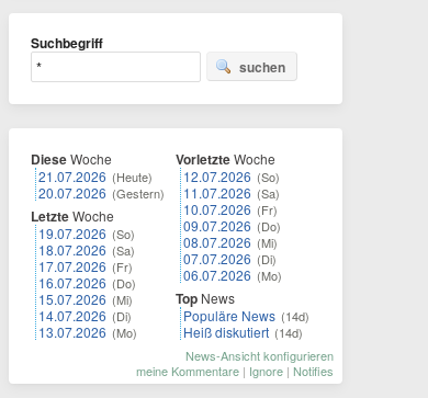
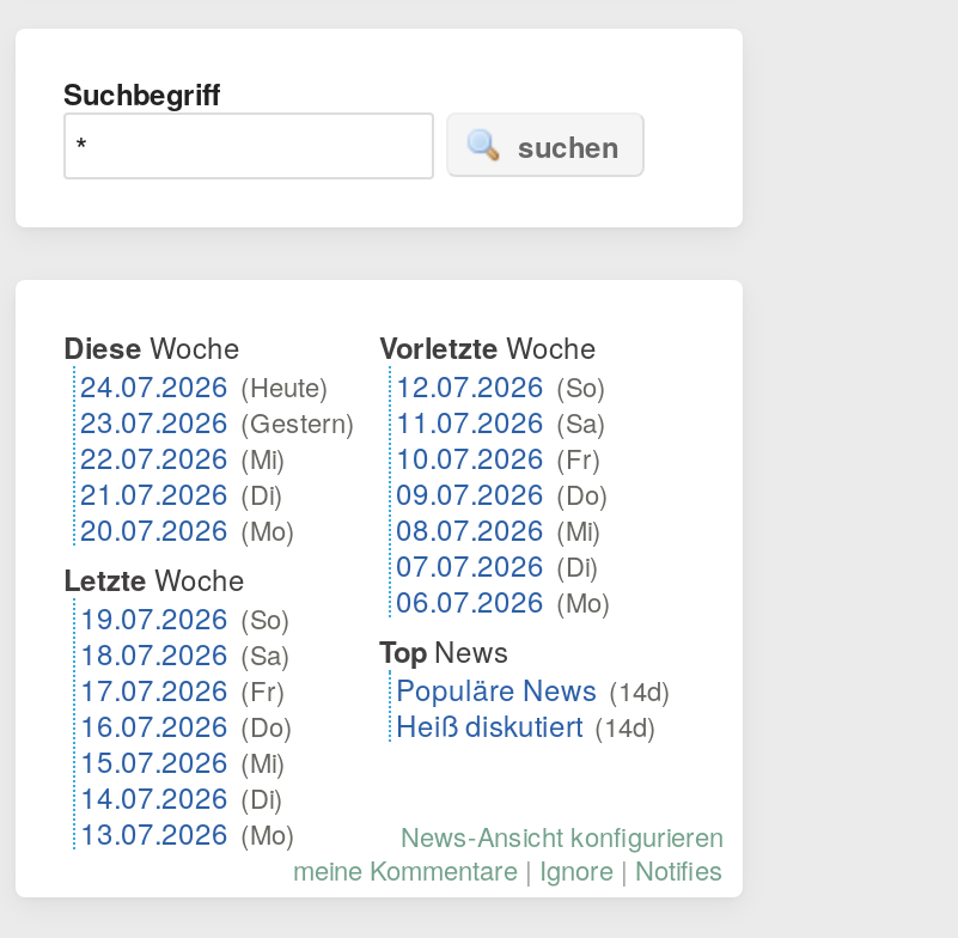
- 21.07.2026 (Heute)
- 20.07.2026 (Gestern)
+ 24.07.2026 (Heute)
+ 23.07.2026 (Gestern)
+ 22.07.2026 (Mi)
+ 21.07.2026 (Di)
+ 20.07.2026 (Mo)

moved down: Letzte Woche | 19.07.2026 (So) | 18.07.2026 (Sa) | 17.07.2026 (Fr) | 16.07.2026 (Do) | 15.07.2026 (Mi) | 14.07.2026 (Di) | 13.07.2026 (Mo)
